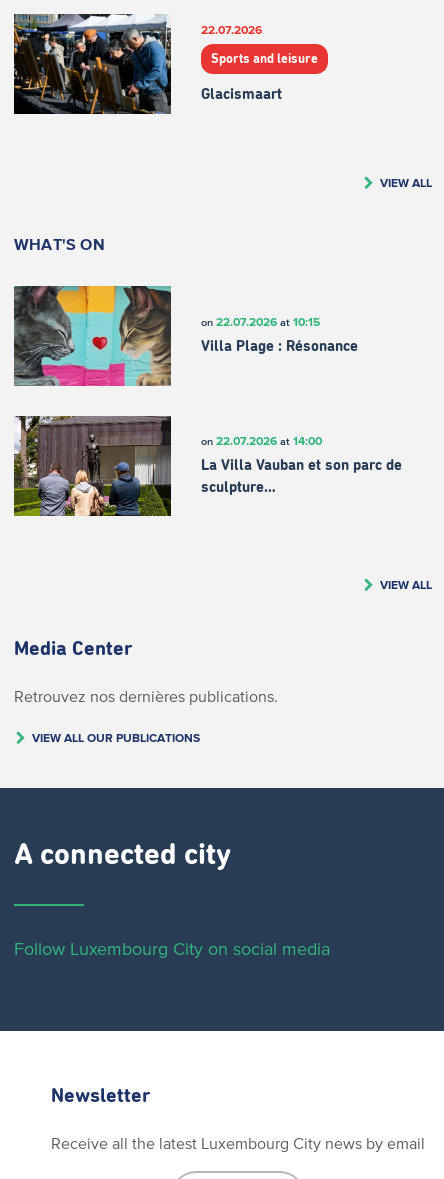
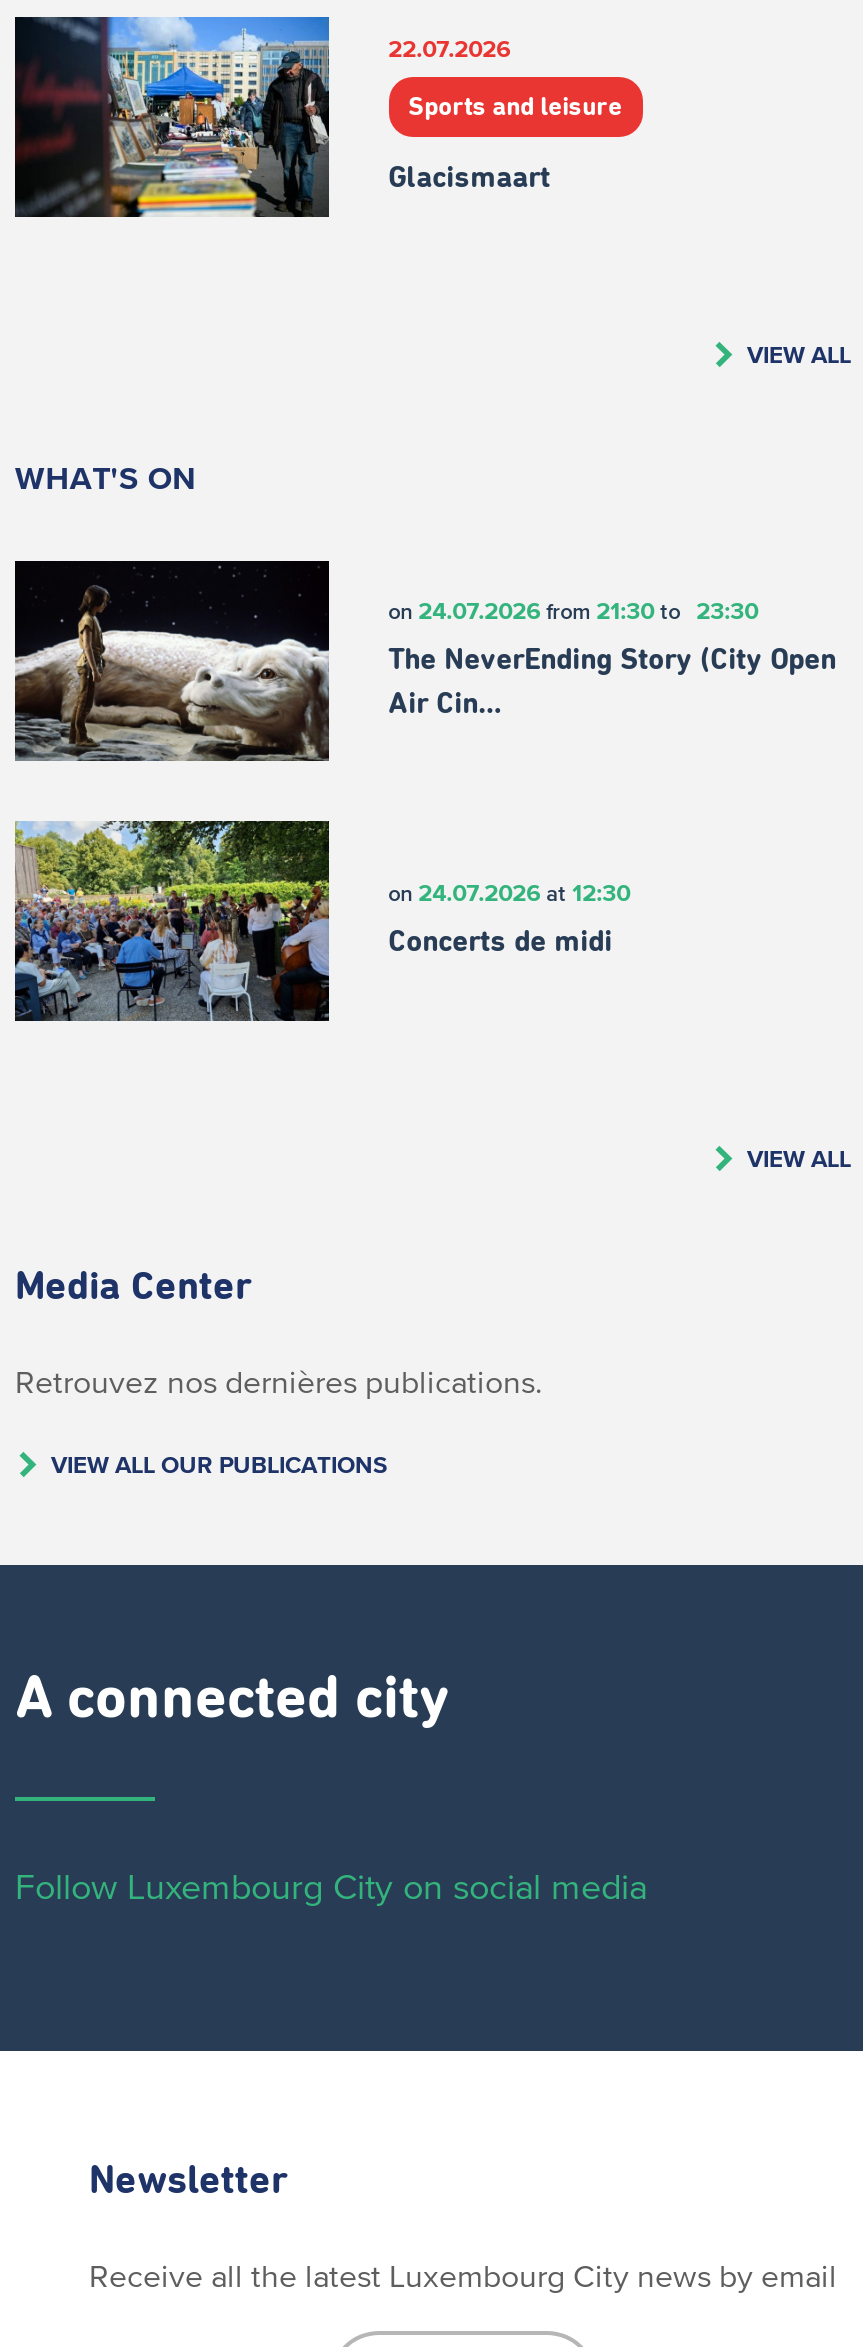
- [image]
+ [image]

- [image]
- on 22.07.2026 at 10:15
+ [image]
+ on 24.07.2026 from 21:30 to 23:30

- Villa Plage : Résonance
+ The NeverEnding Story (City Open

- [image]
- La Villa Vauban et son parc de
+ [image]
+ on 24.07.2026 at 12:30

- on 22.07.2026 at 14:00
+ Air Cin…

- sculpture…
+ Concerts de midi
